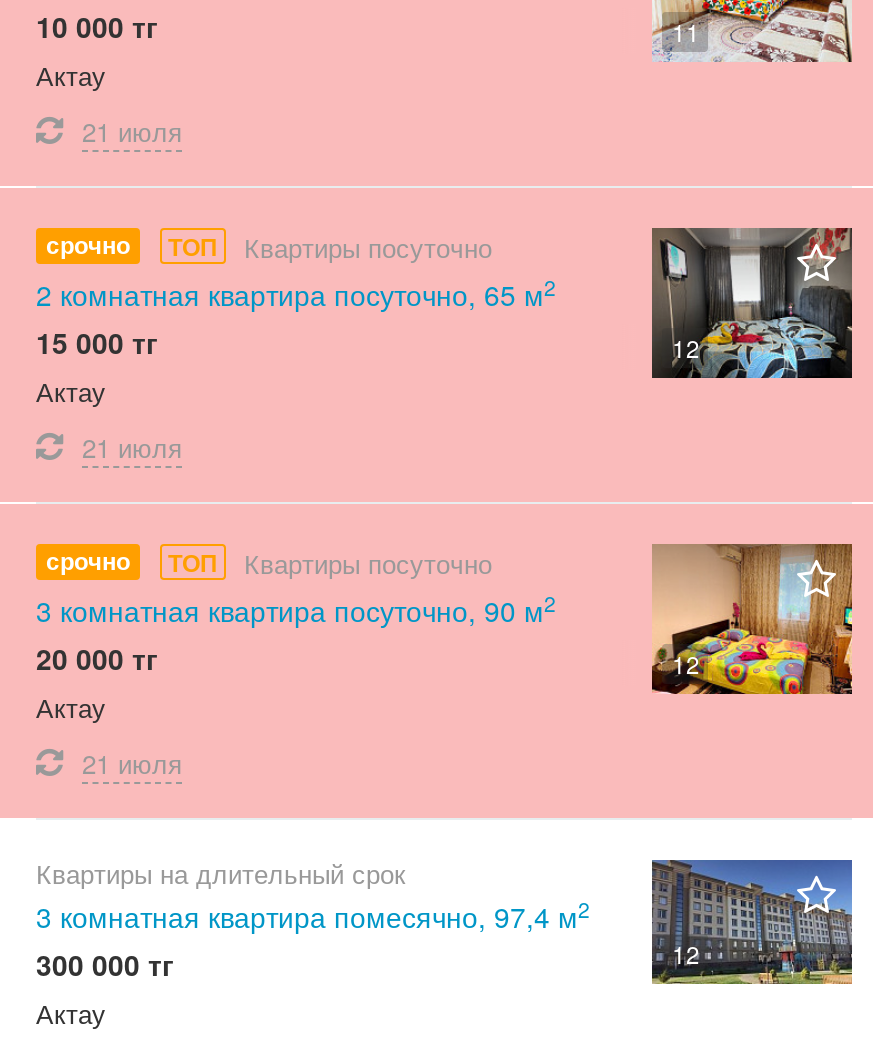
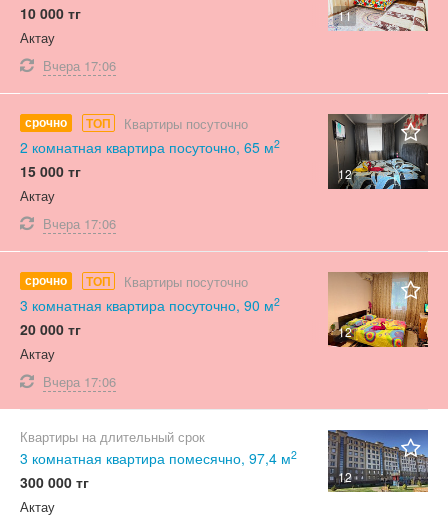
- 21 июля
+ Вчера 17:06

- 21 июля
+ Вчера 17:06

- 21 июля
+ Вчера 17:06
